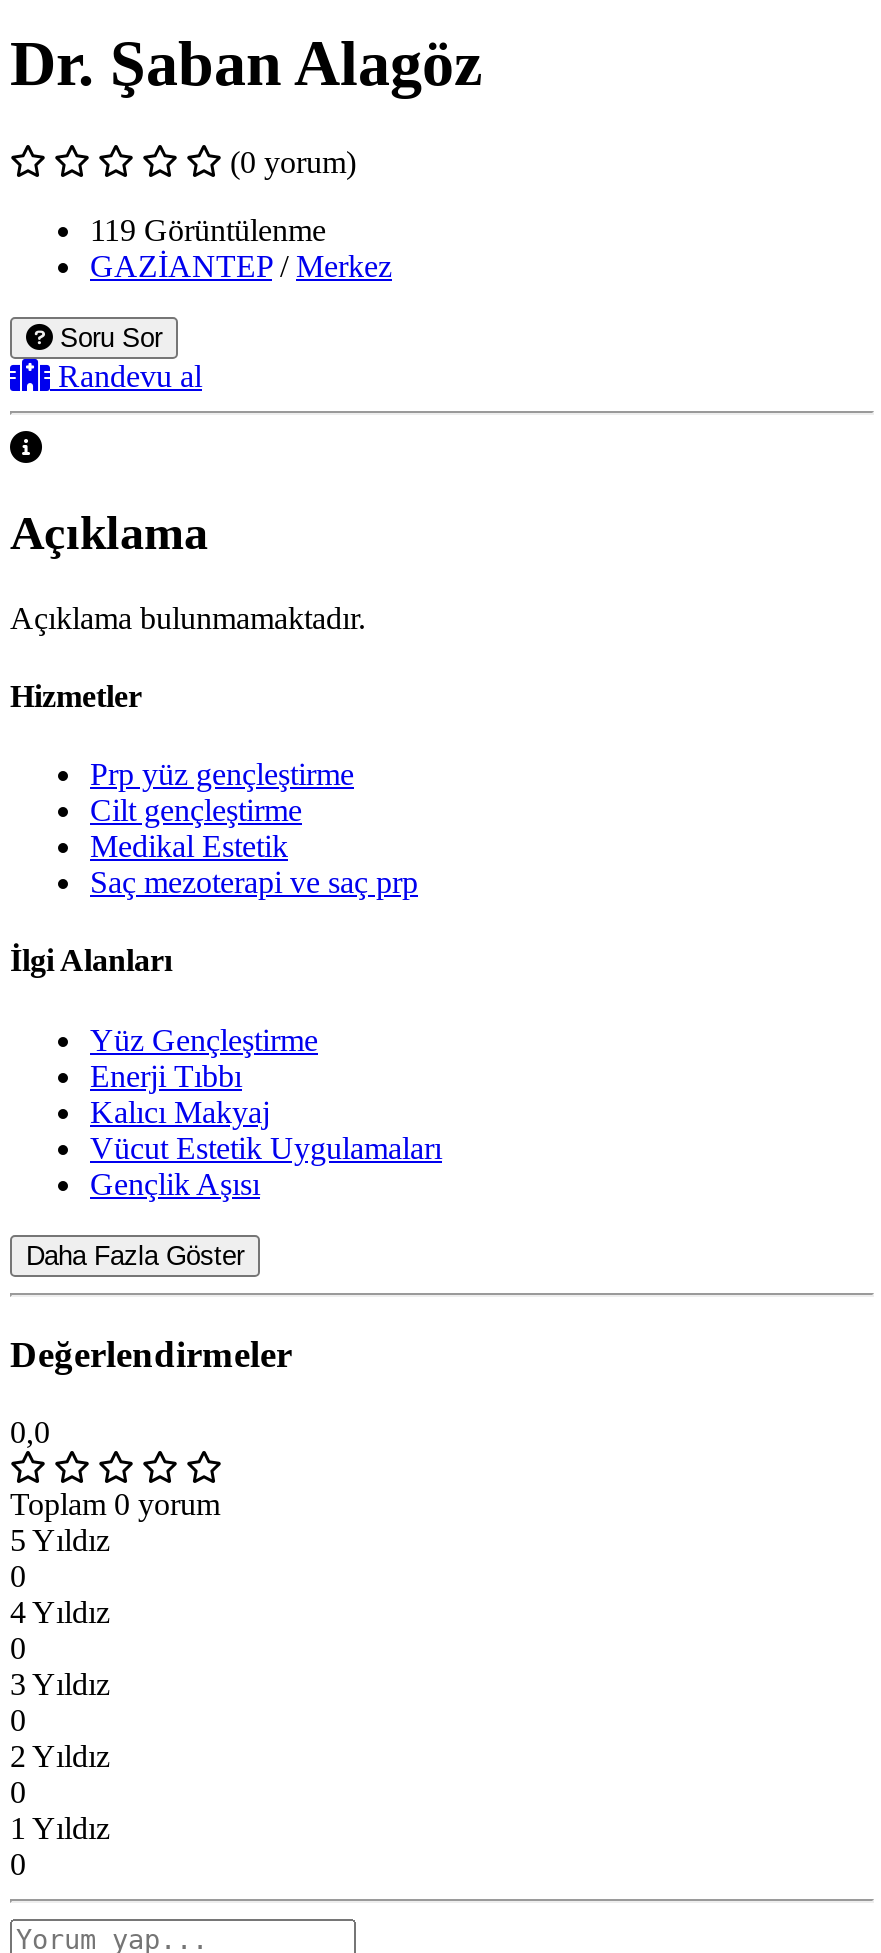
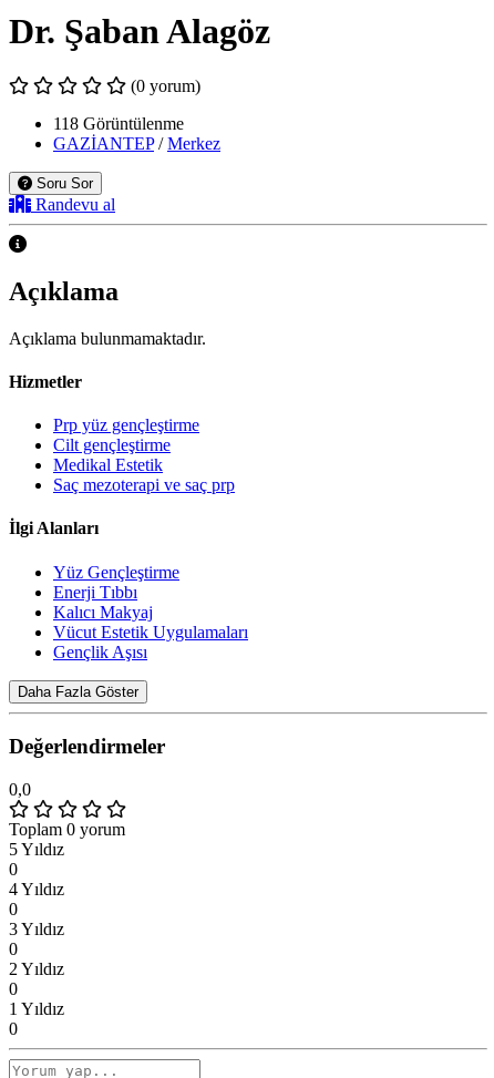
- 119 Görüntülenme
+ 118 Görüntülenme
